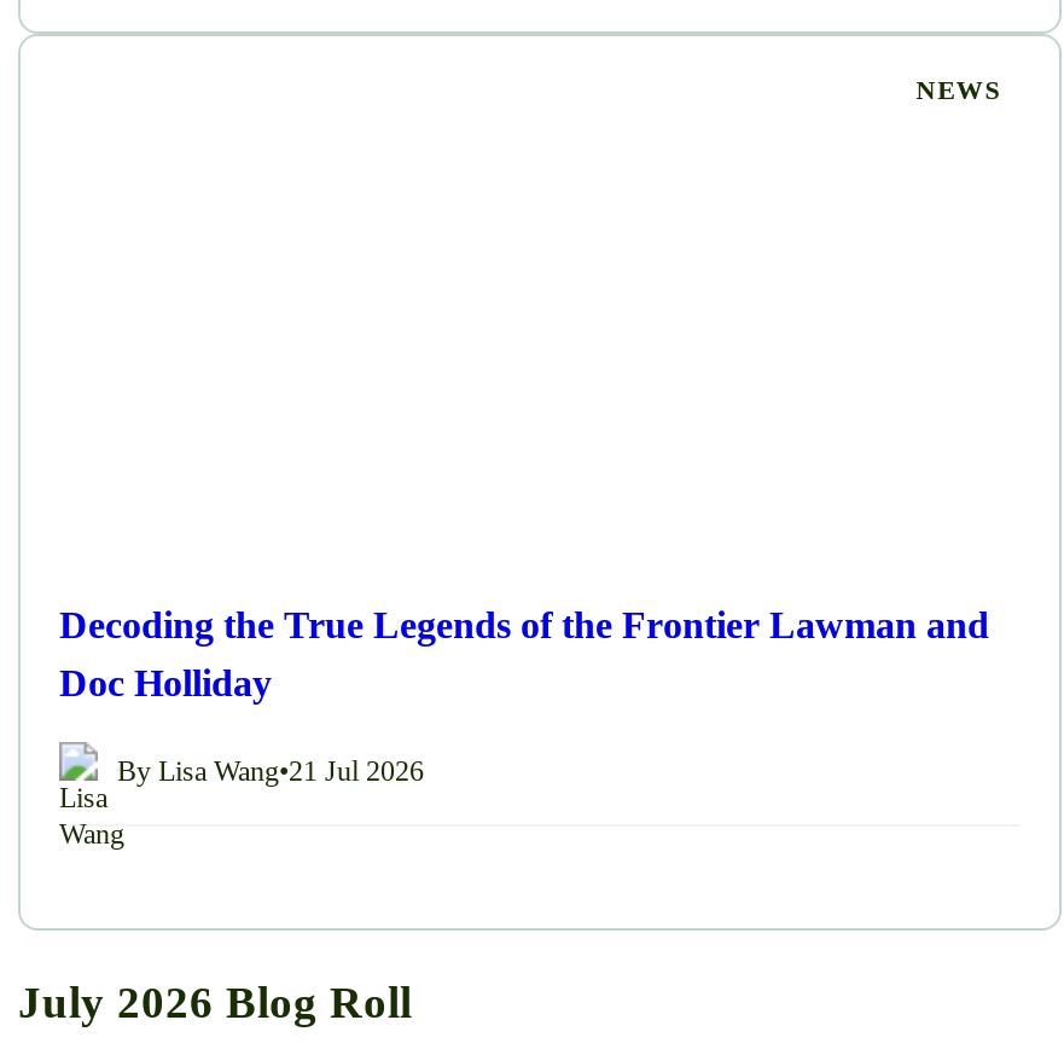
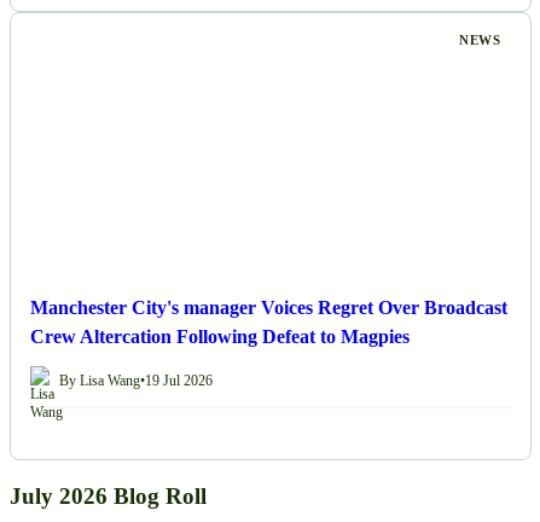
- Decoding the True Legends of the Frontier Lawman and
- Doc Holliday
+ Manchester City's manager Voices Regret Over Broadcast
+ Crew Altercation Following Defeat to Magpies

- By Lisa Wang•21 Jul 2026
+ By Lisa Wang•19 Jul 2026
